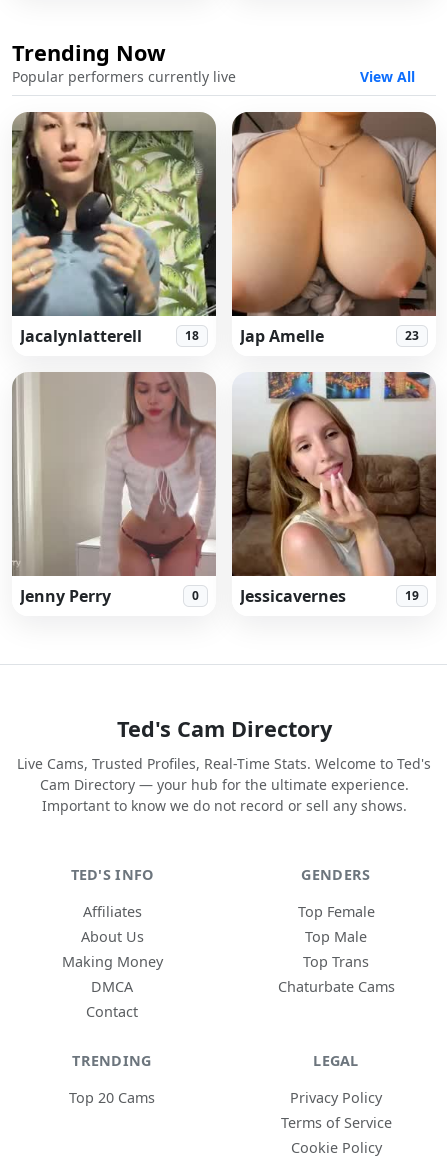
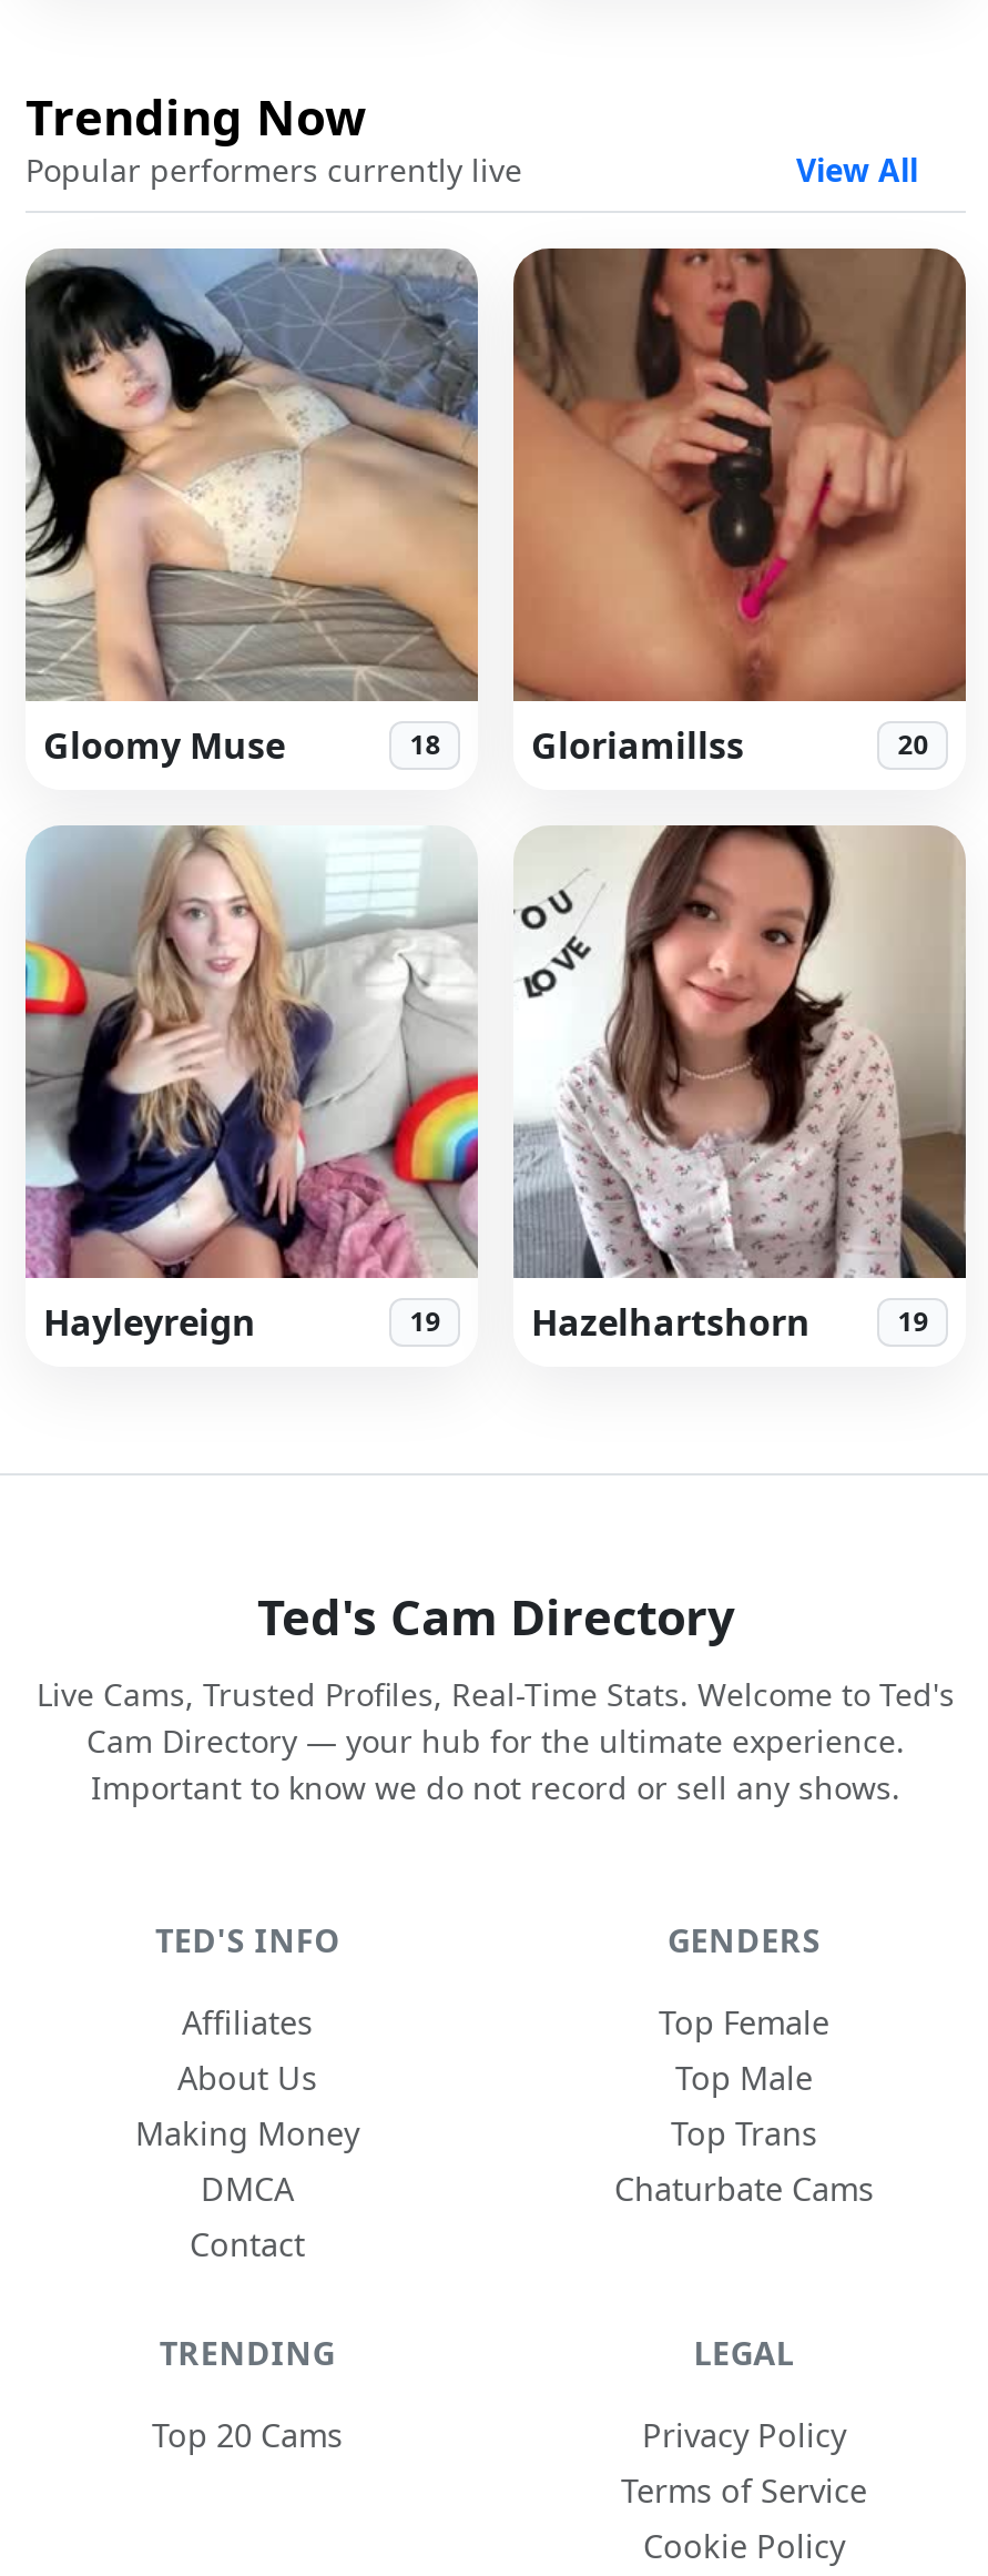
- [image]
- Jacalynlatterell
+ [image]
+ Gloomy Muse

- [image]
- Jap Amelle
- 23
+ [image]
+ Gloriamillss
+ 20

- [image]
- Jenny Perry
- 0
- Jessicavernes
+ [image]
+ Hayleyreign
+ 19
+ Hazelhartshorn

- [image]
+ [image]
